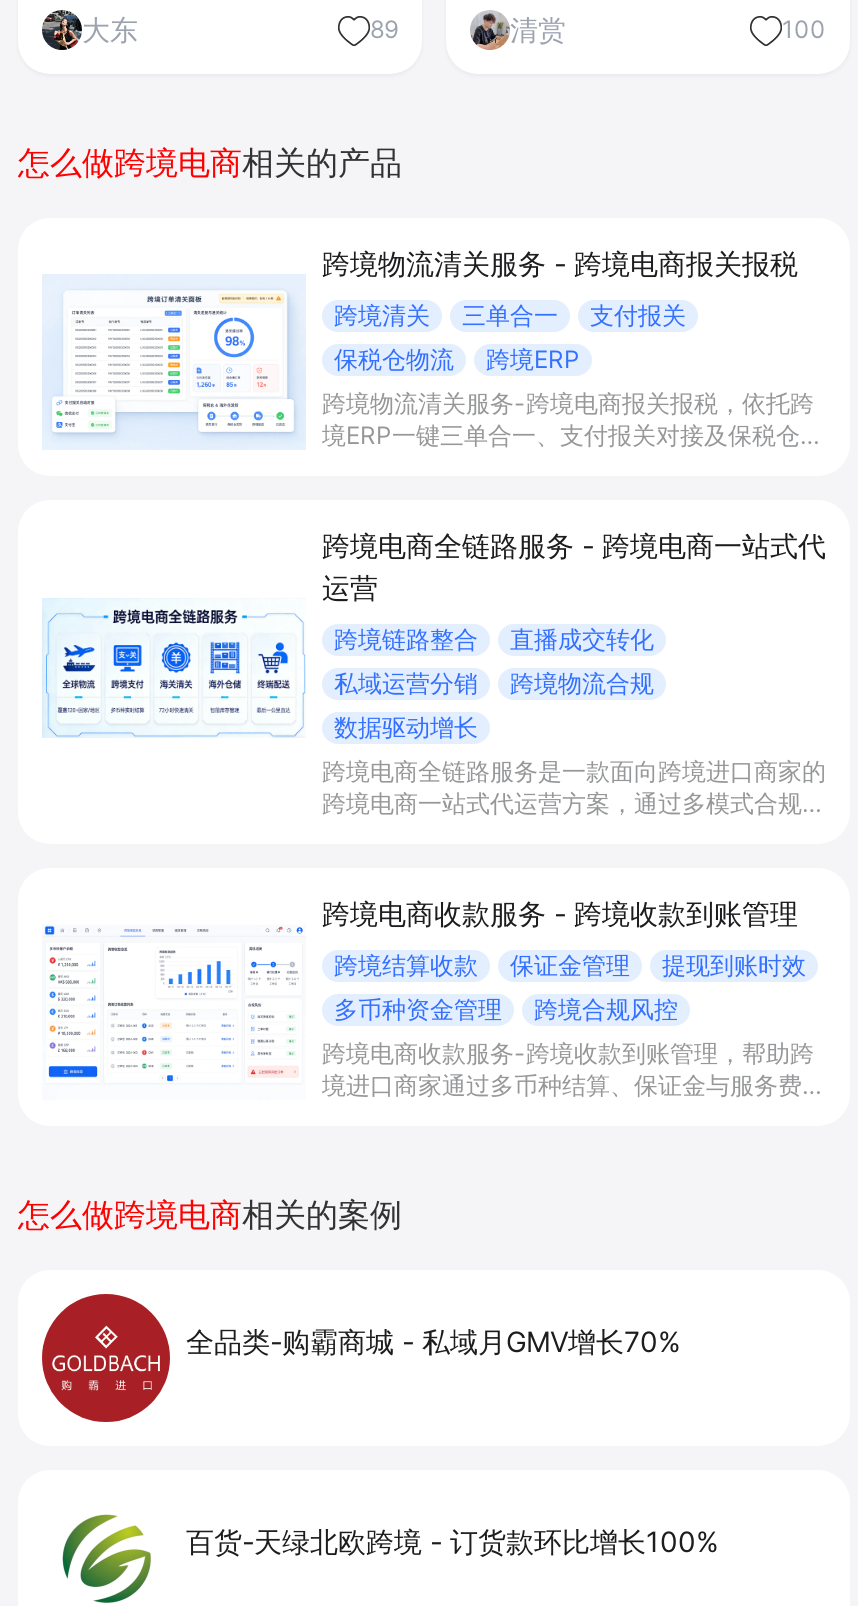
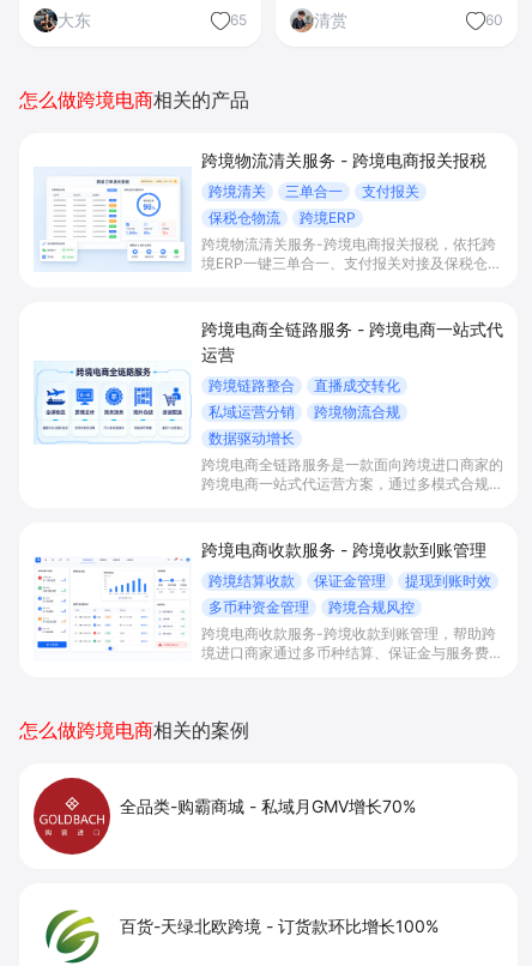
- 89
+ 65

- 100
+ 60
